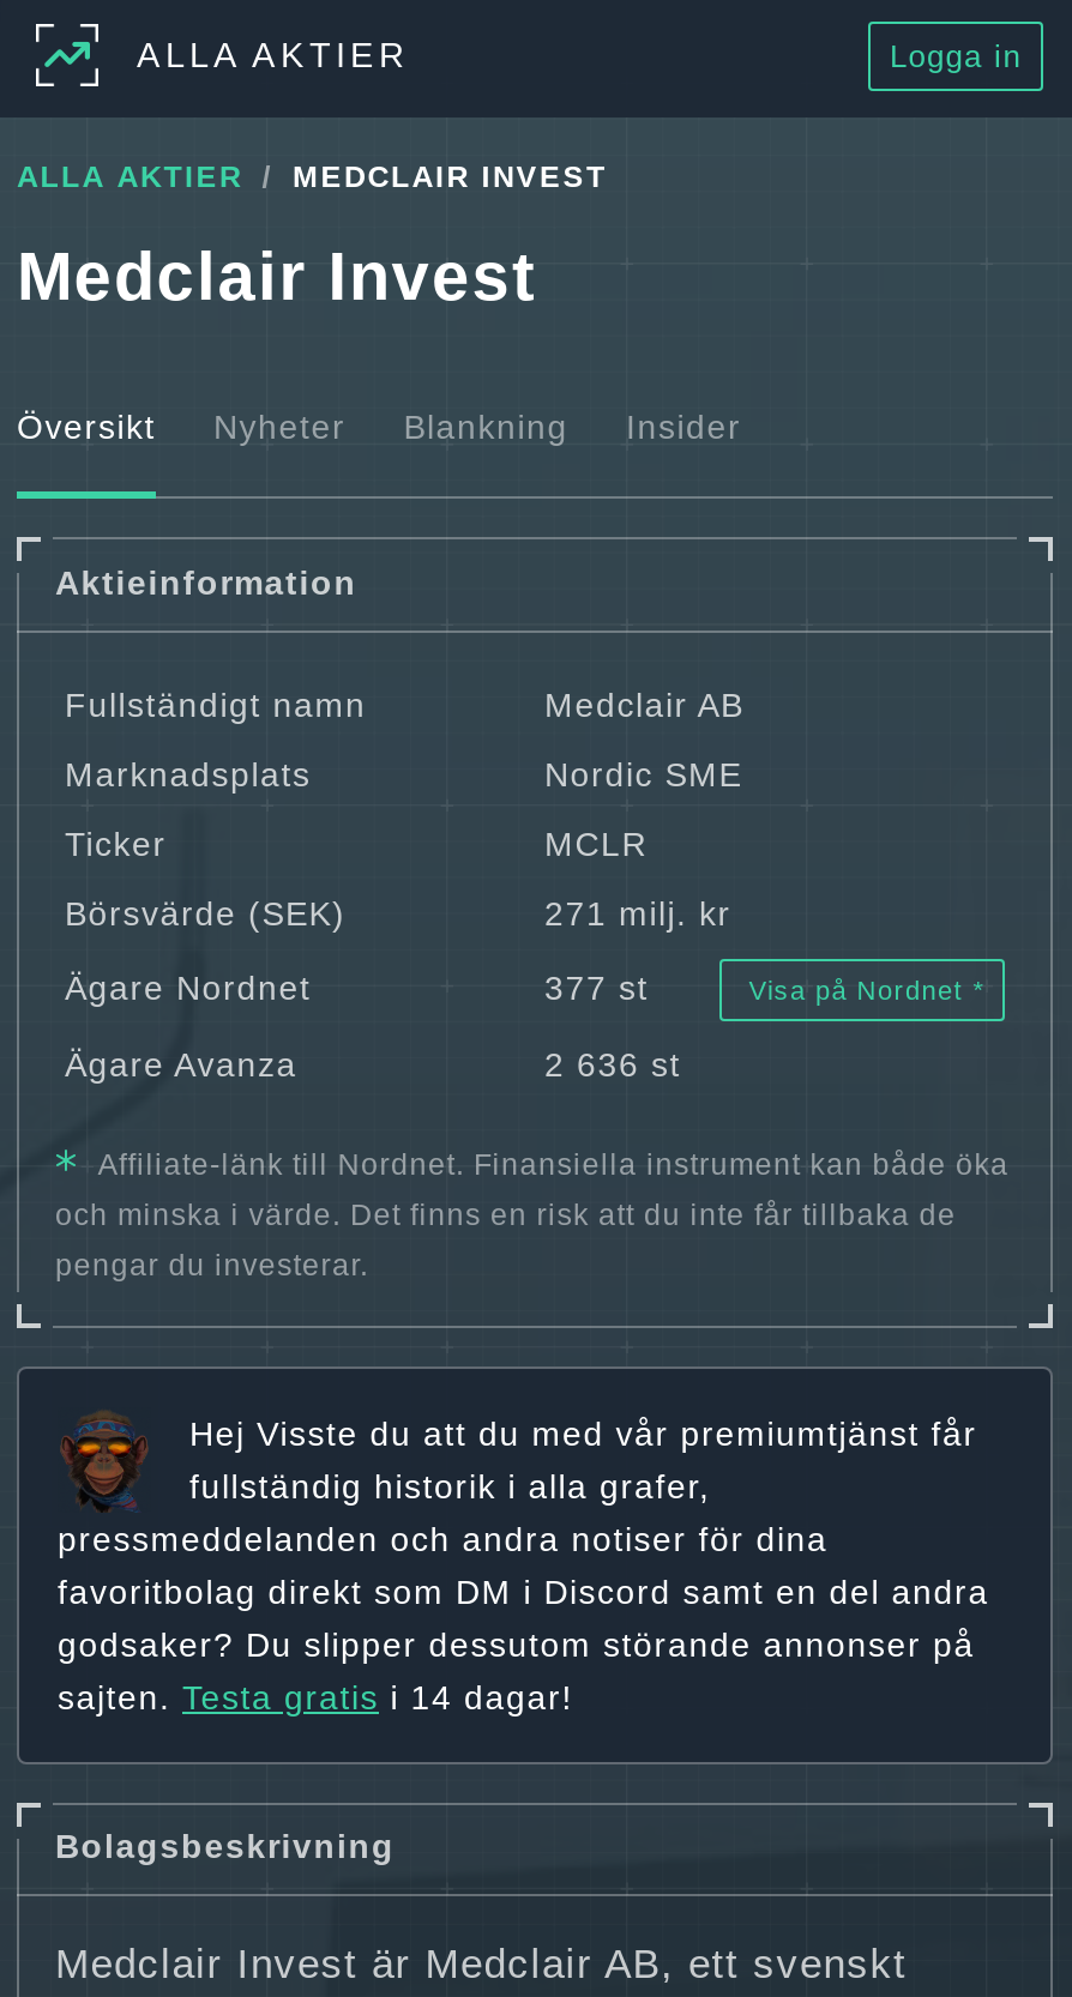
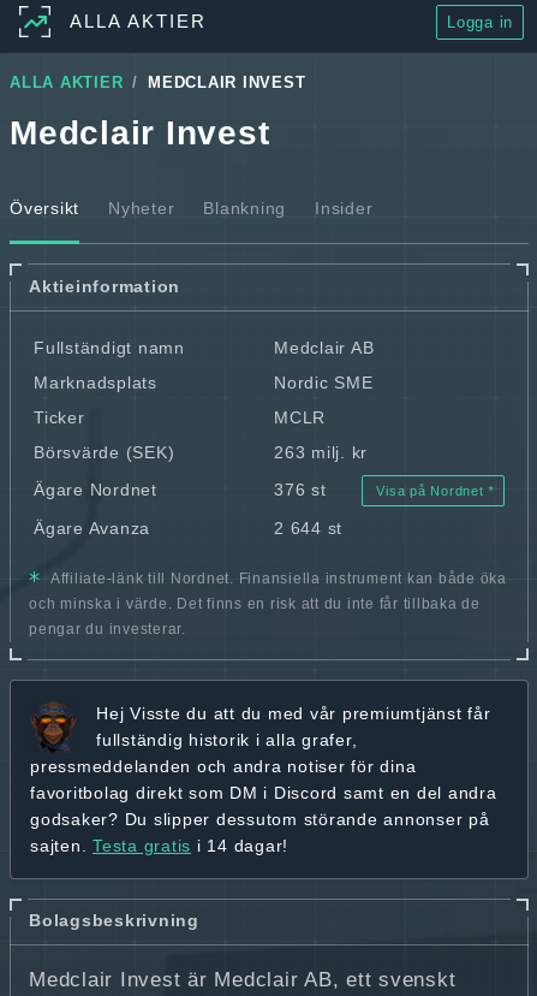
- 271 milj. kr
+ 263 milj. kr

- 377 st
+ 376 st

- 2 636 st
+ 2 644 st
